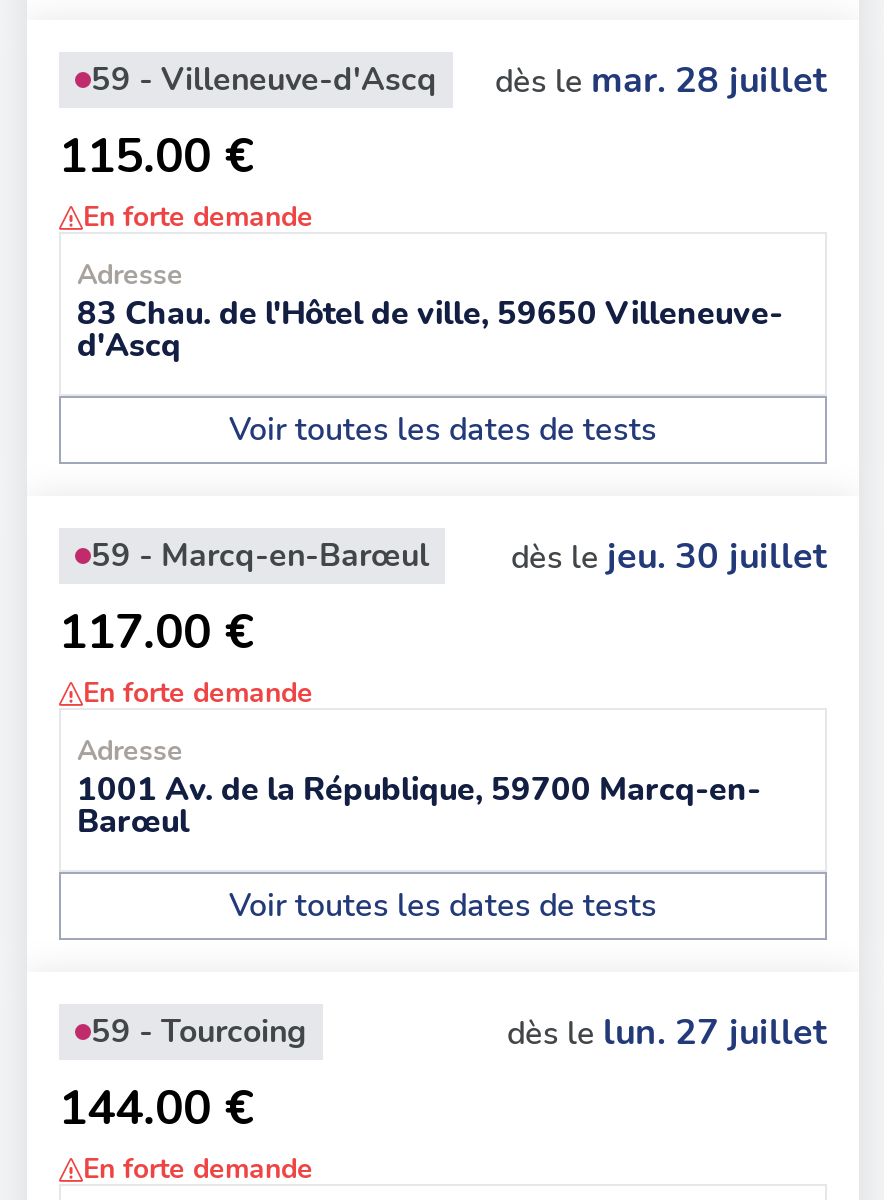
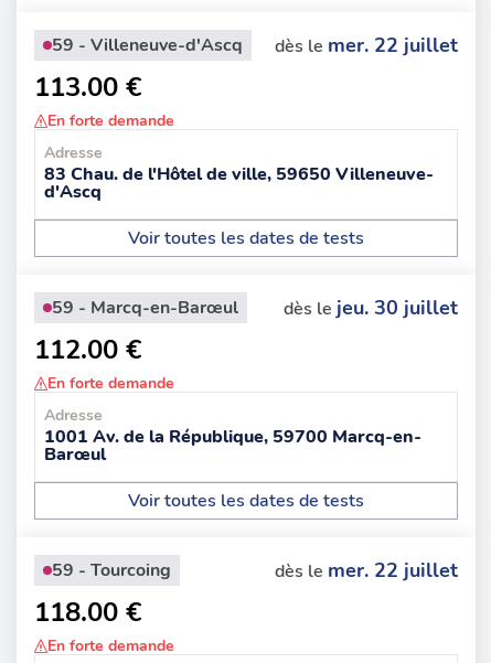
- dès le mar. 28 juillet
+ dès le mer. 22 juillet

- 115.00 €
+ 113.00 €

- 117.00 €
+ 112.00 €

- dès le lun. 27 juillet
+ dès le mer. 22 juillet

- 144.00 €
+ 118.00 €
